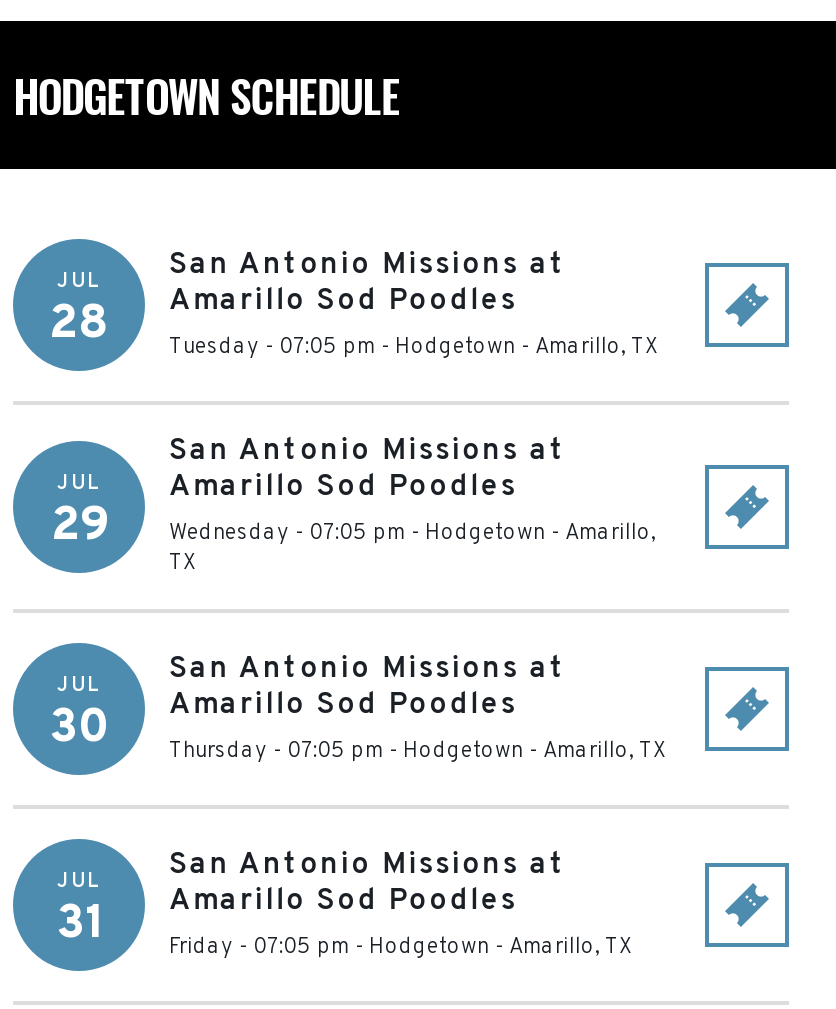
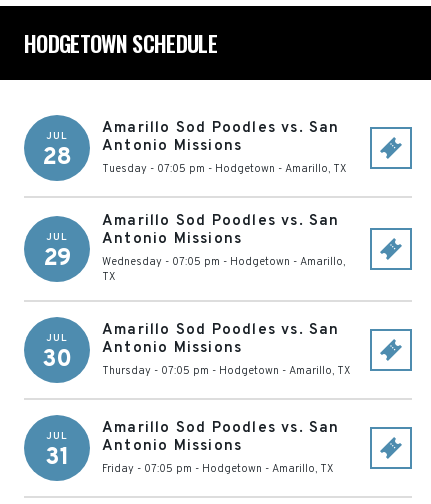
- San Antonio Missions at
- Amarillo Sod Poodles
+ Amarillo Sod Poodles vs. San
+ Antonio Missions

- San Antonio Missions at
- Amarillo Sod Poodles
+ Amarillo Sod Poodles vs. San
+ Antonio Missions

- San Antonio Missions at
- Amarillo Sod Poodles
+ Amarillo Sod Poodles vs. San
+ Antonio Missions

- San Antonio Missions at
- Amarillo Sod Poodles
+ Amarillo Sod Poodles vs. San
+ Antonio Missions
